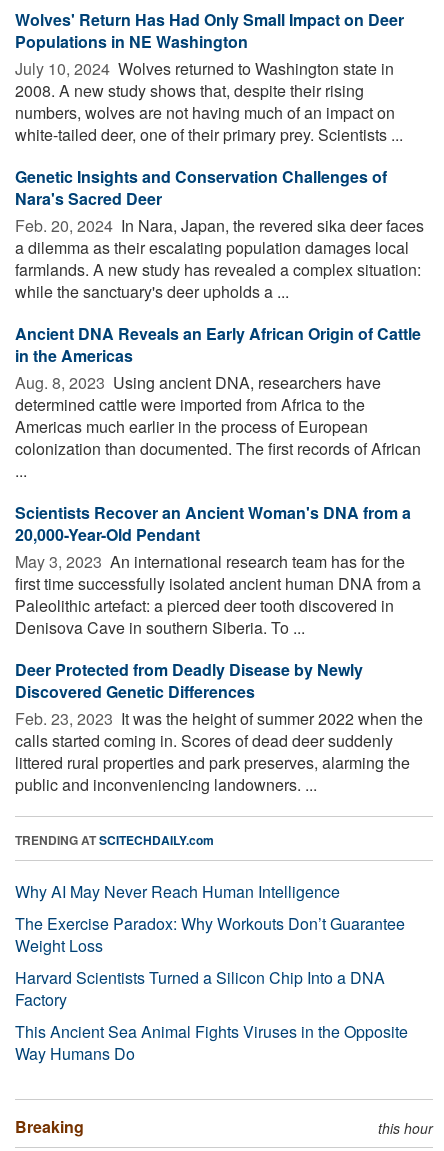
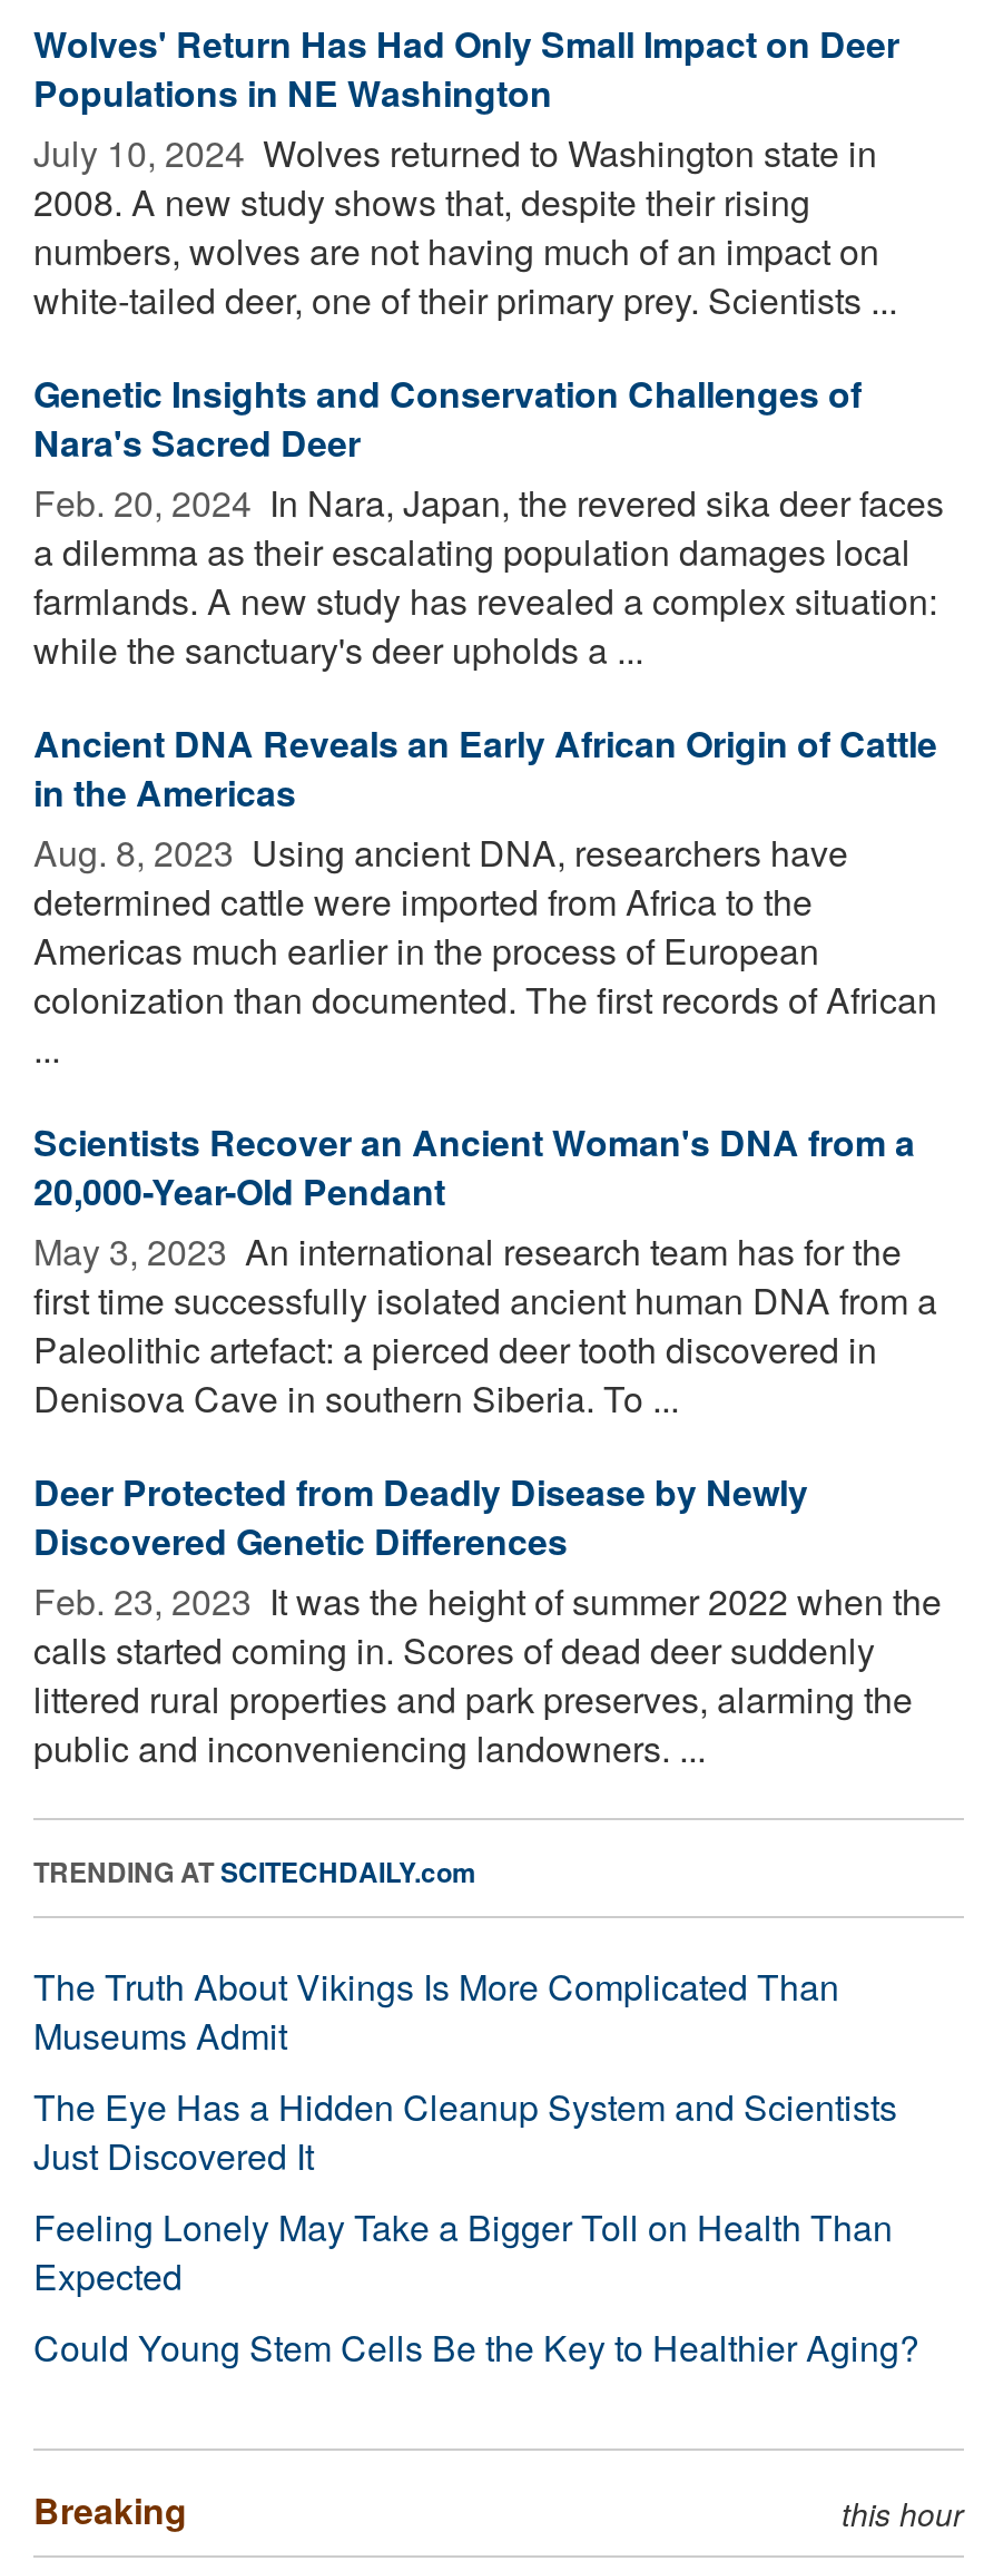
- Why AI May Never Reach Human Intelligence
- The Exercise Paradox: Why Workouts Don’t Guarantee
- Weight Loss
- Harvard Scientists Turned a Silicon Chip Into a DNA
- Factory
- This Ancient Sea Animal Fights Viruses in the Opposite
- Way Humans Do
+ The Truth About Vikings Is More Complicated Than
+ Museums Admit
+ The Eye Has a Hidden Cleanup System and Scientists
+ Just Discovered It
+ Feeling Lonely May Take a Bigger Toll on Health Than
+ Expected
+ Could Young Stem Cells Be the Key to Healthier Aging?
